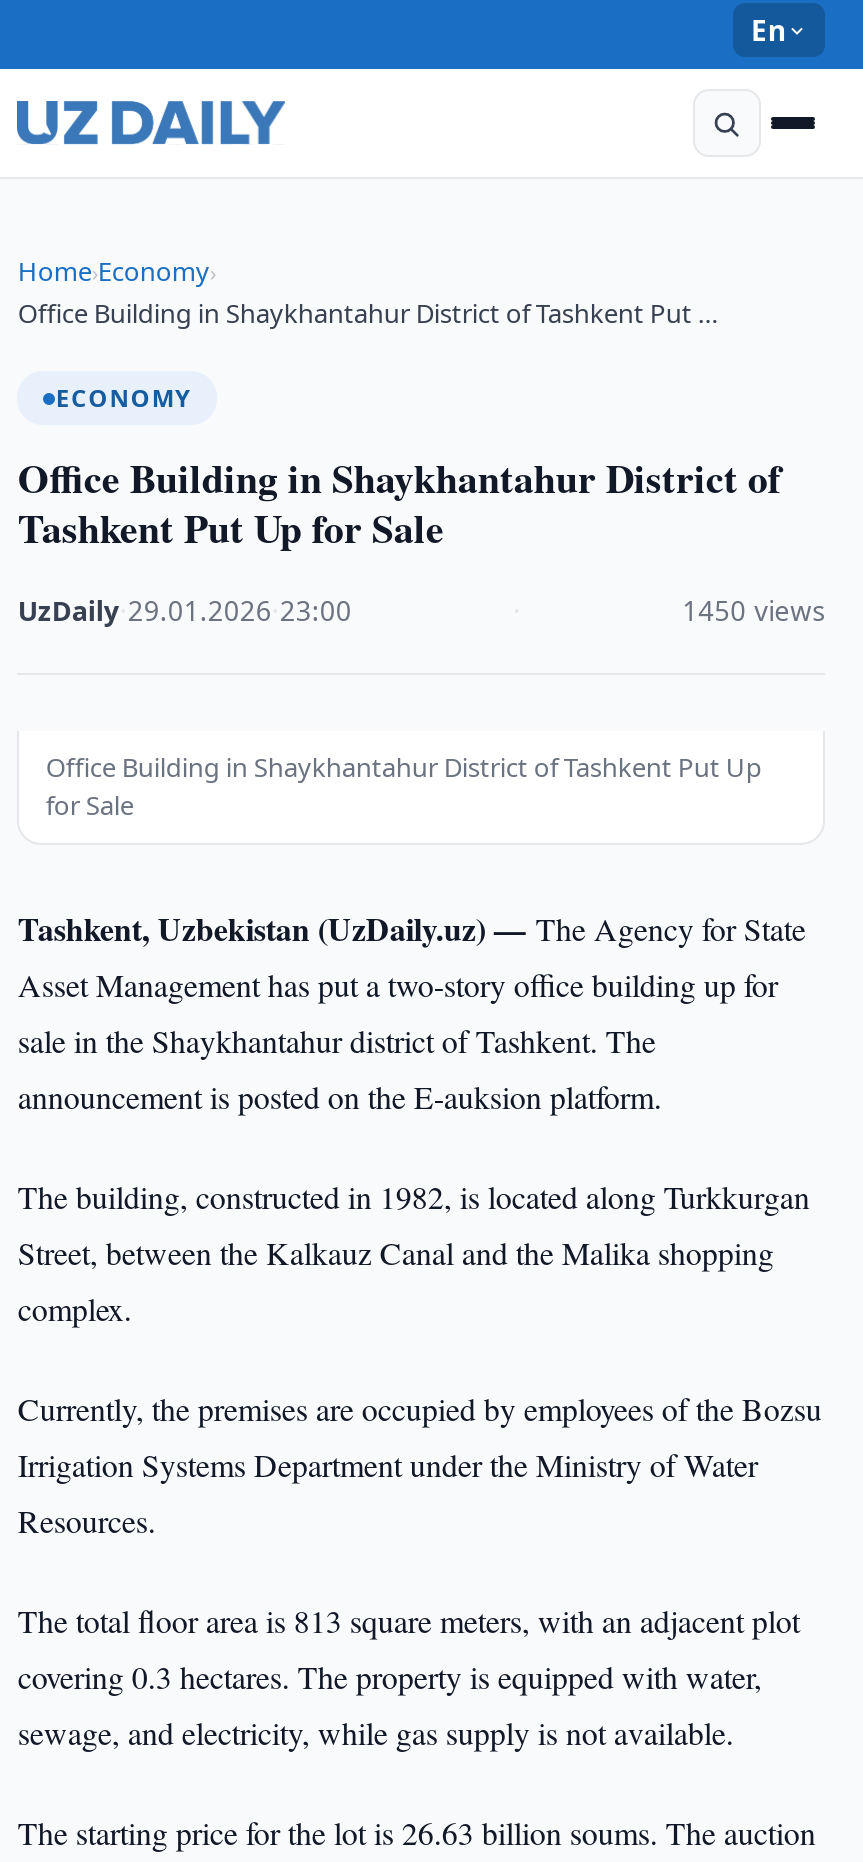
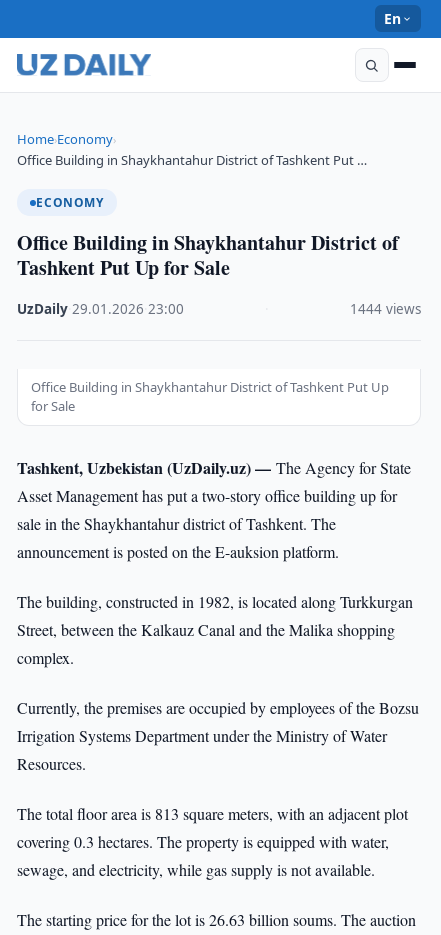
- 1450 views
+ 1444 views
